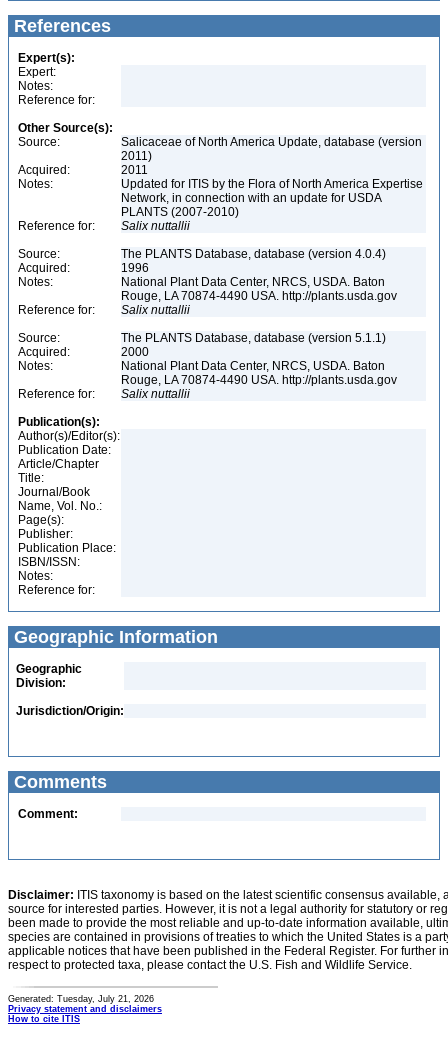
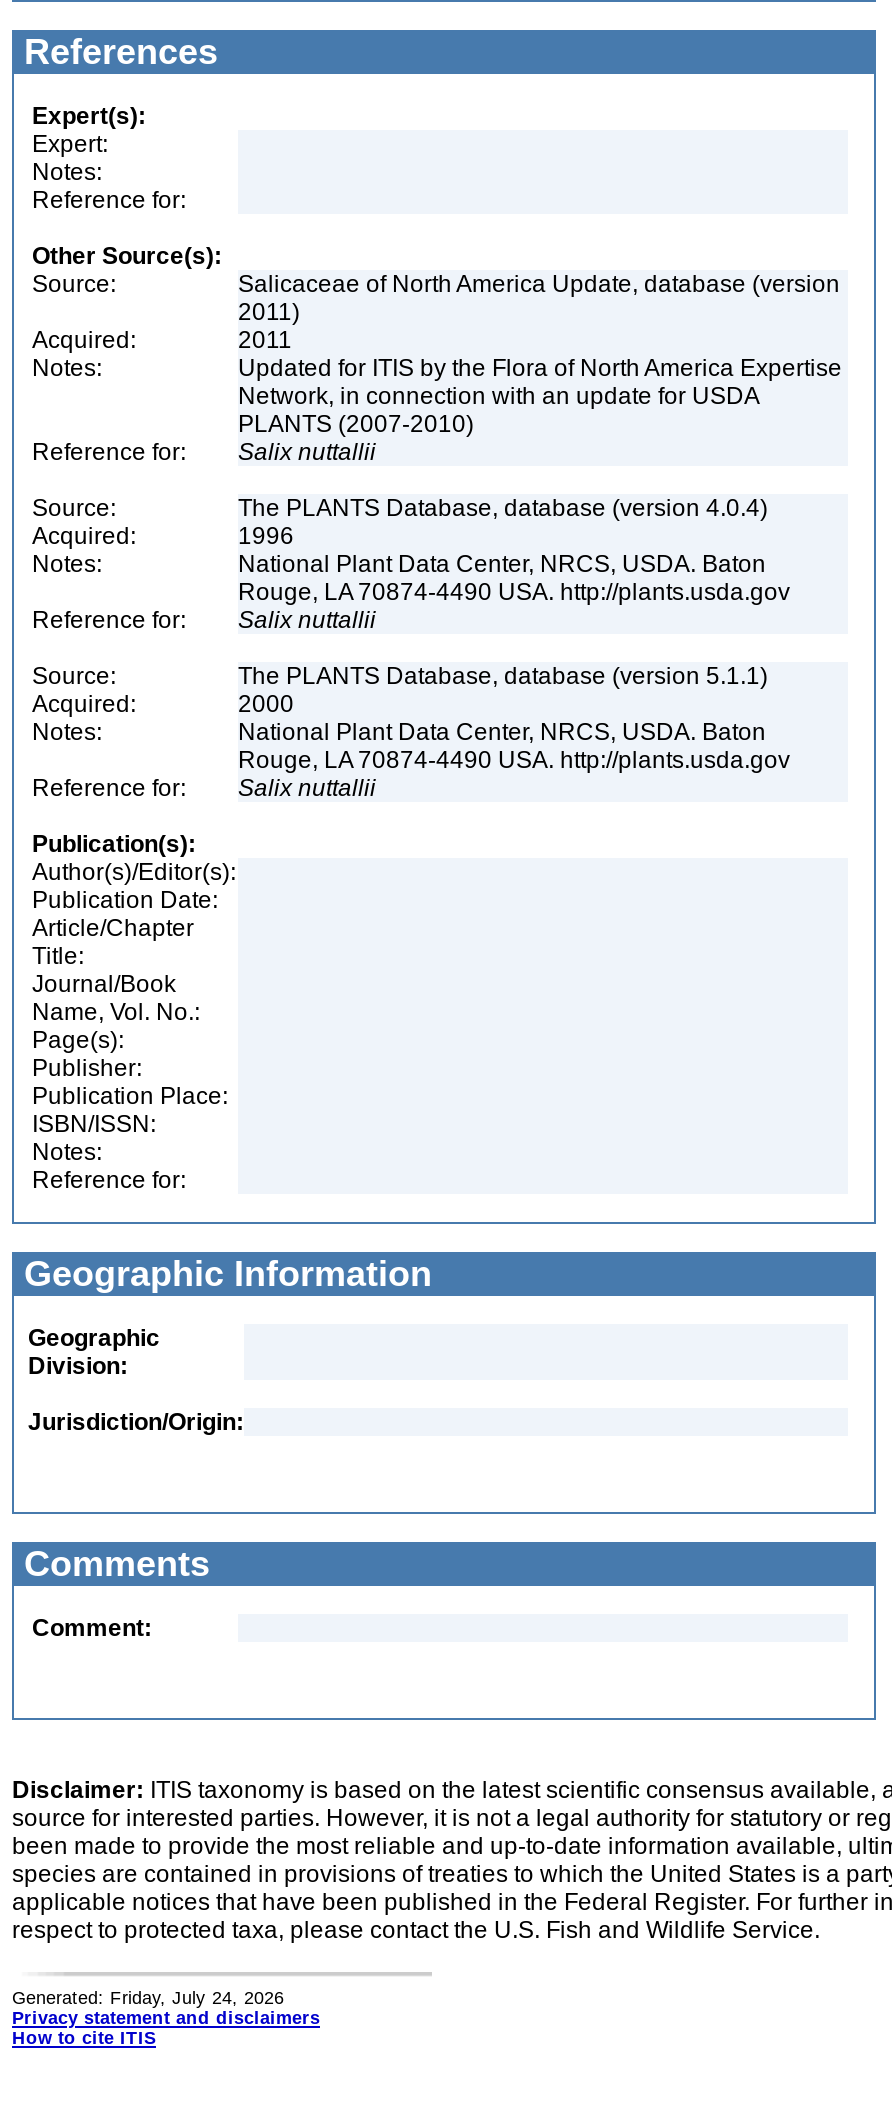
- Generated: Tuesday, July 21, 2026
+ Generated: Friday, July 24, 2026
